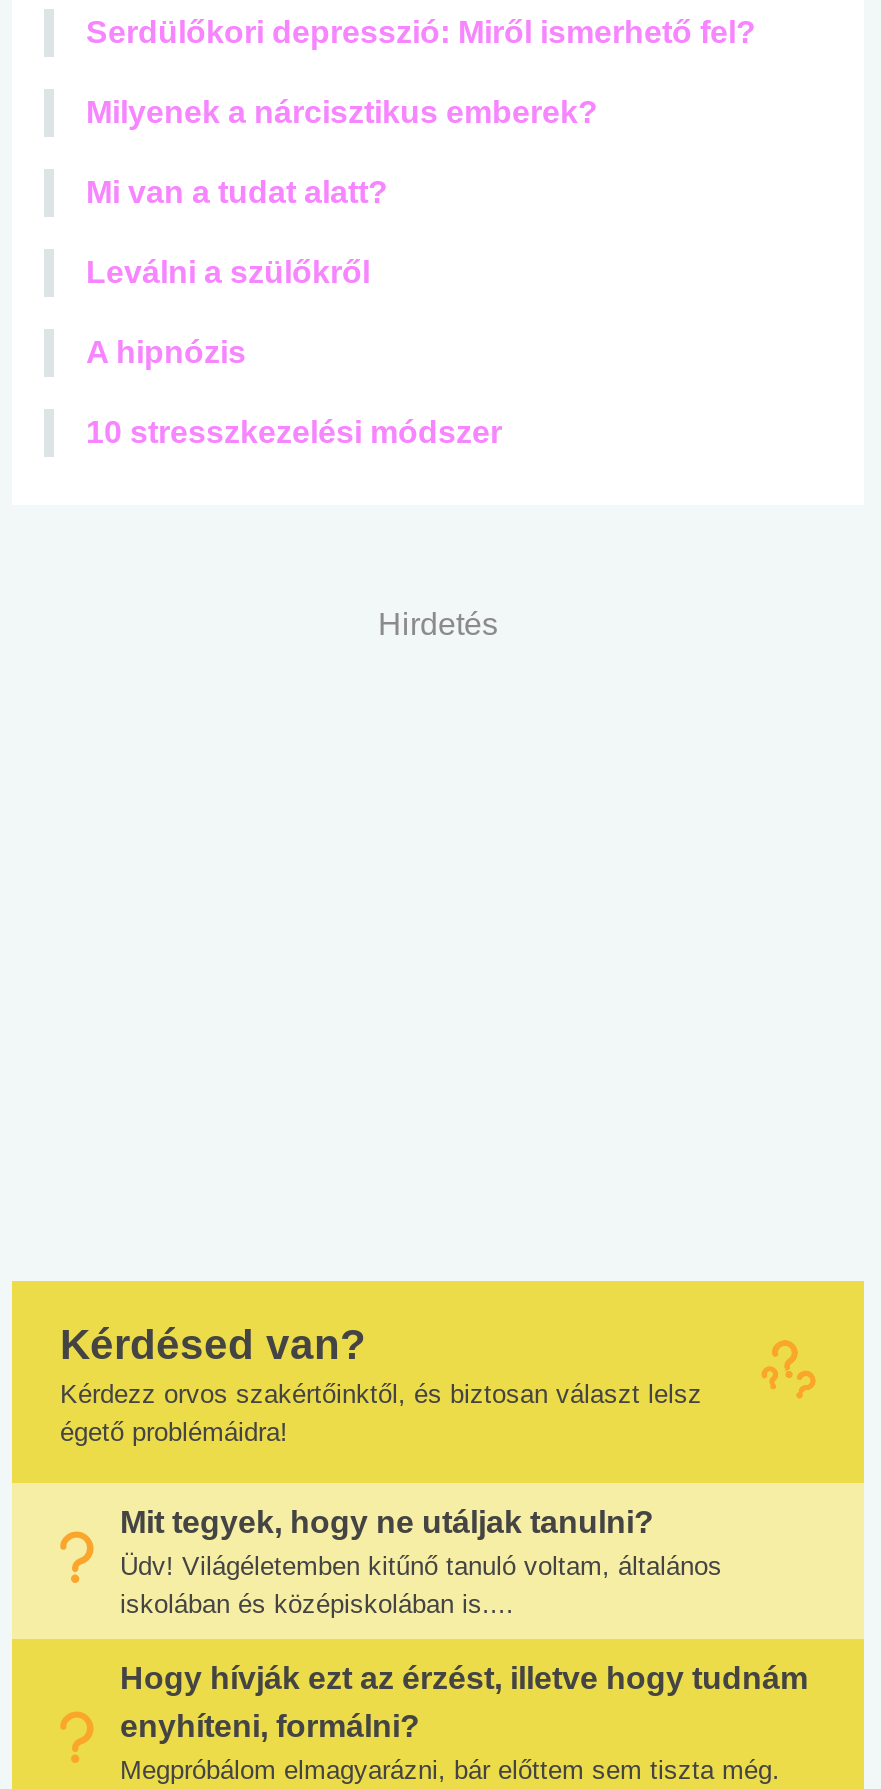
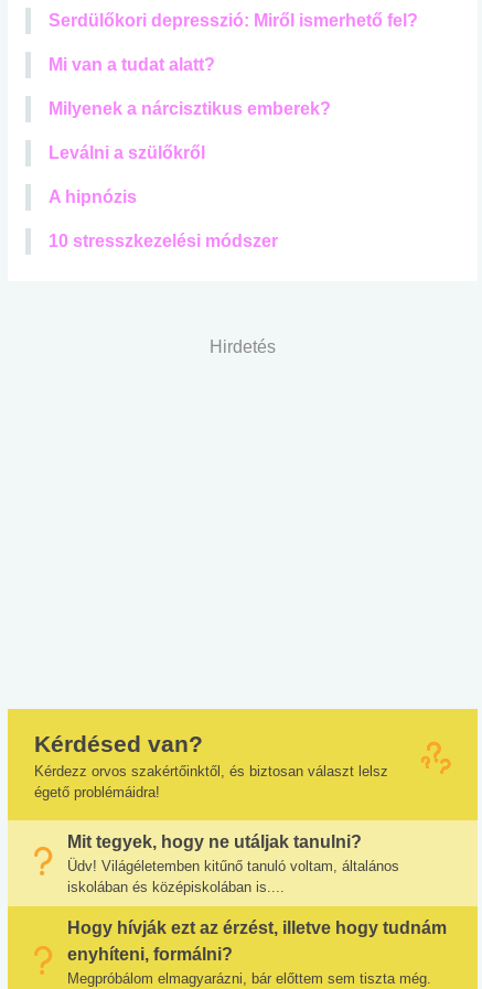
moved down: Milyenek a nárcisztikus emberek?

moved up: Mi van a tudat alatt?
